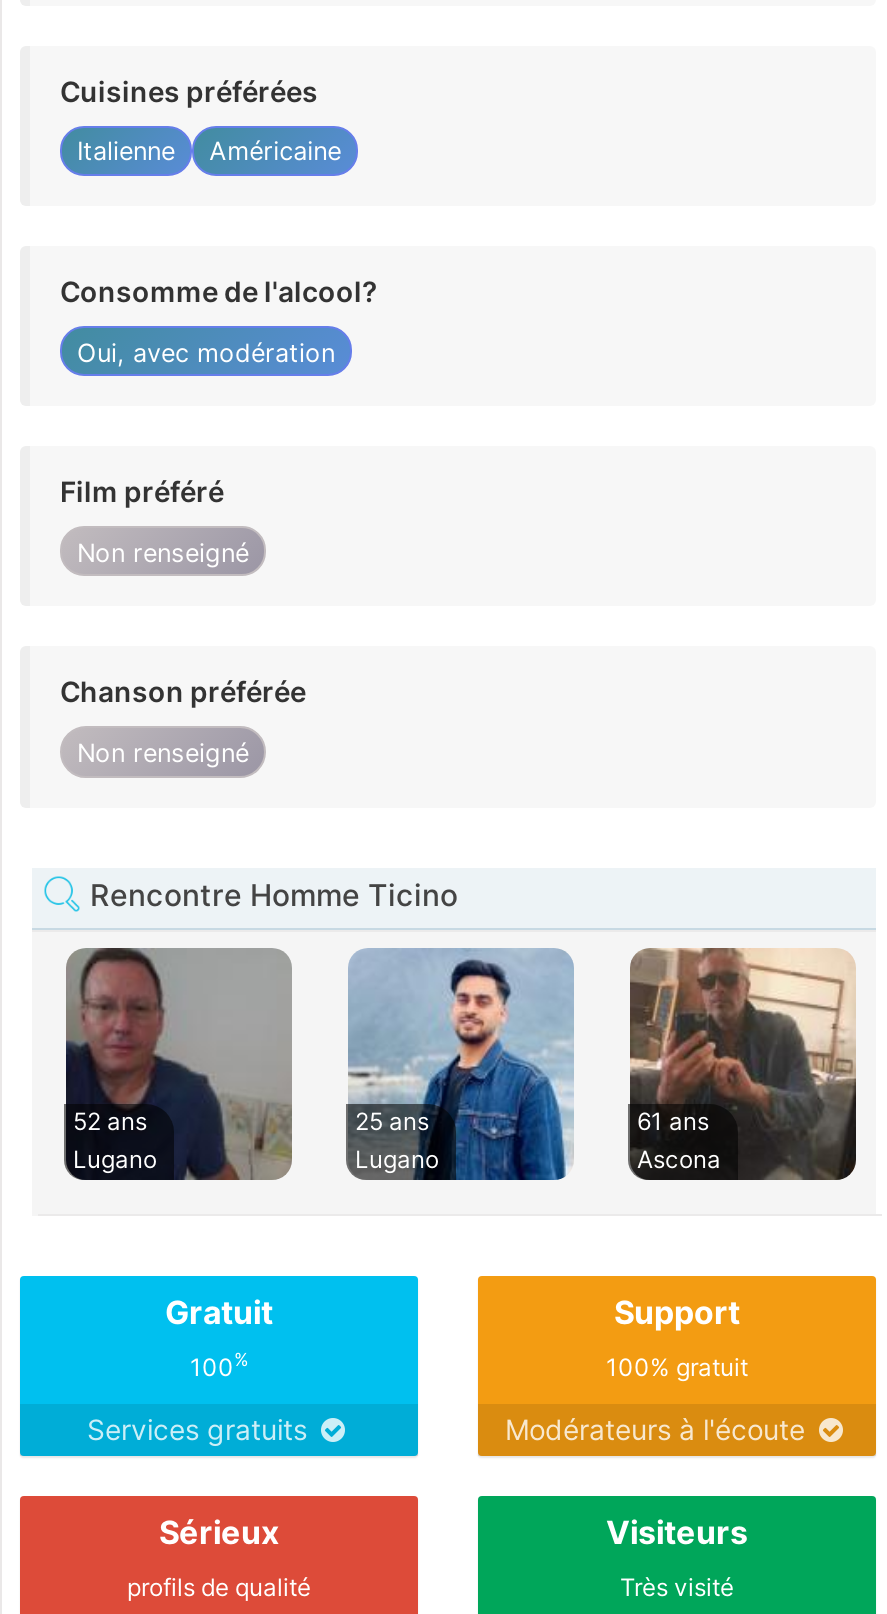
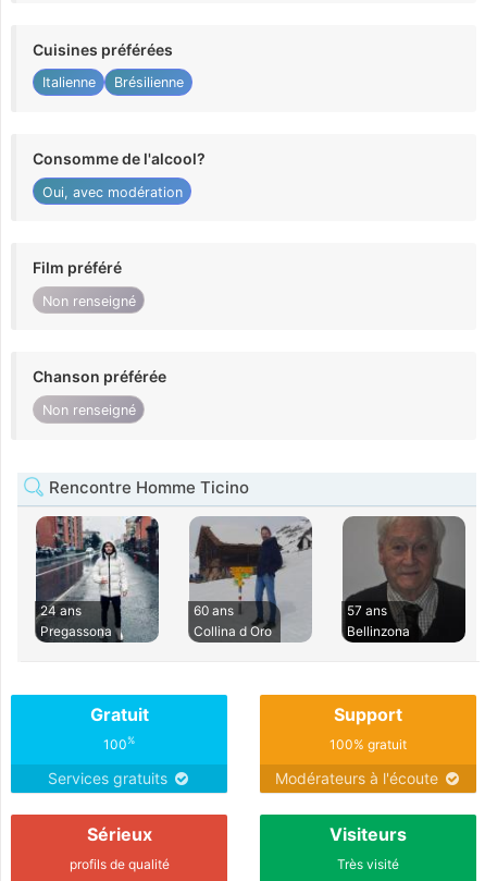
- Américaine
+ Brésilienne

- [image]
- 52 ans
- Lugano
+ [image]
+ 24 ans
+ Pregassona

- [image]
- 25 ans
- Lugano
+ [image]
+ 60 ans
+ Collina d Oro

- [image]
- 61 ans
- Ascona
+ [image]
+ 57 ans
+ Bellinzona
